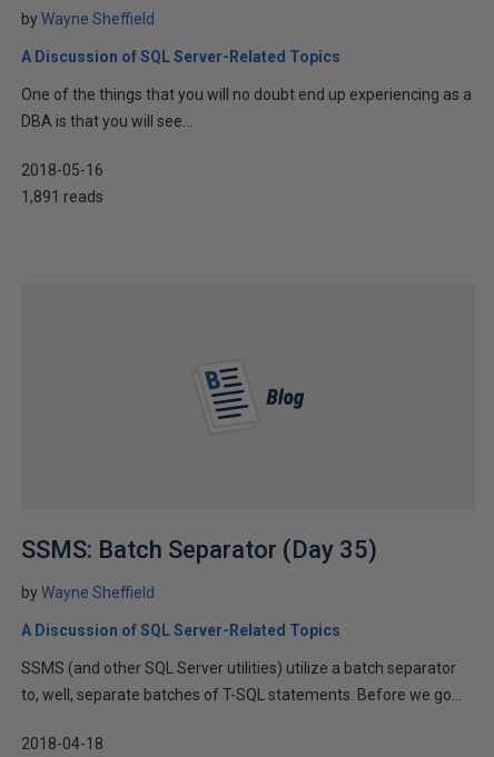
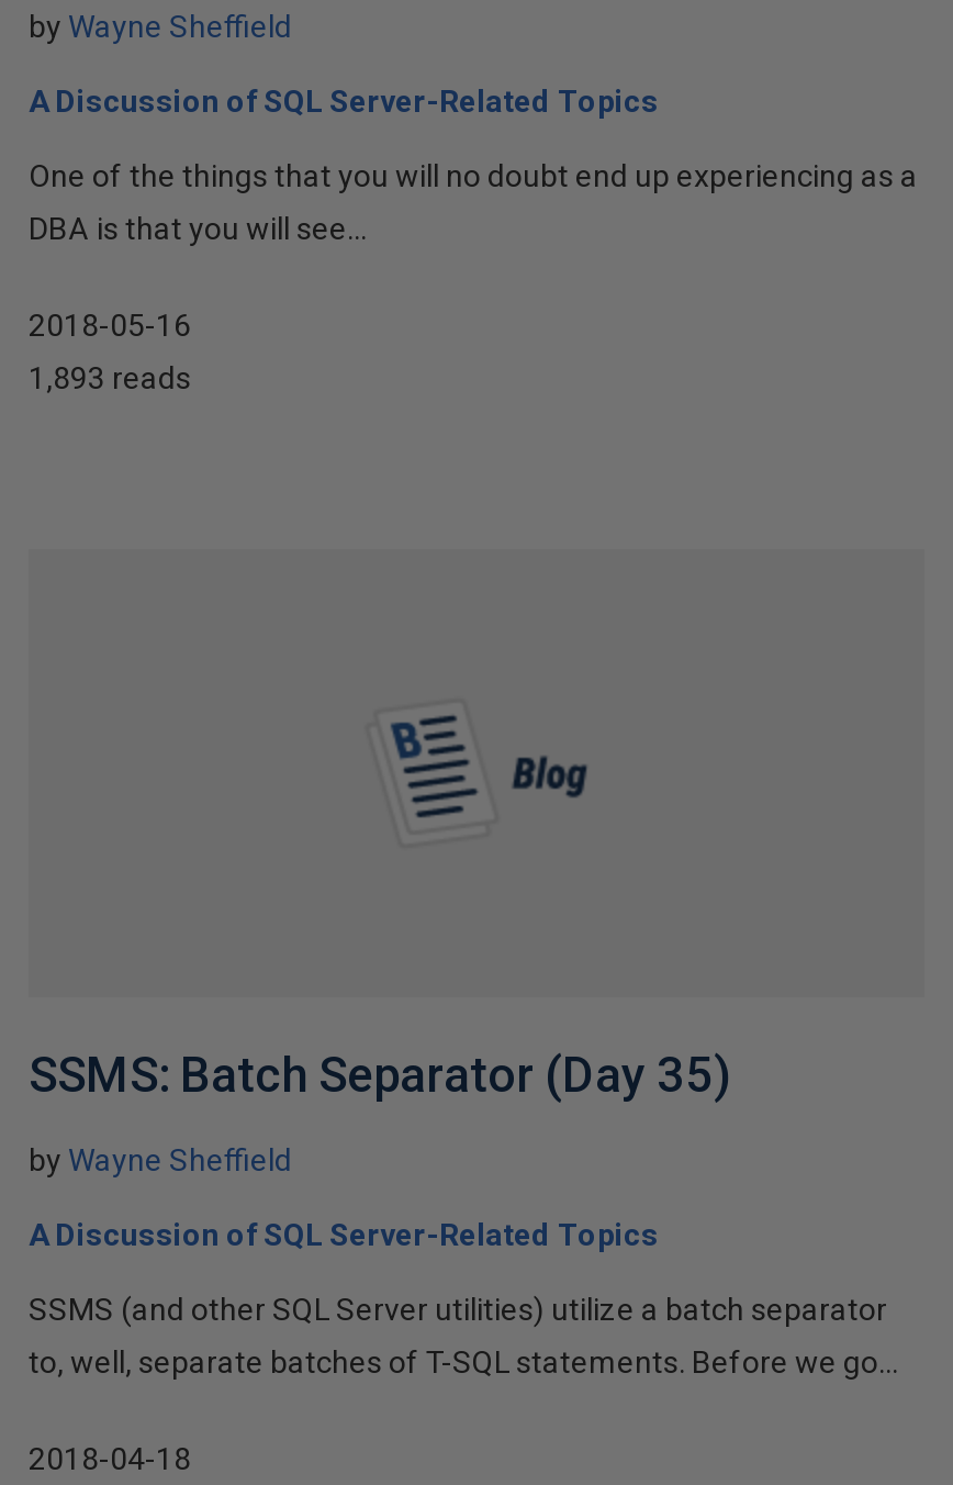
- 1,891 reads
+ 1,893 reads
